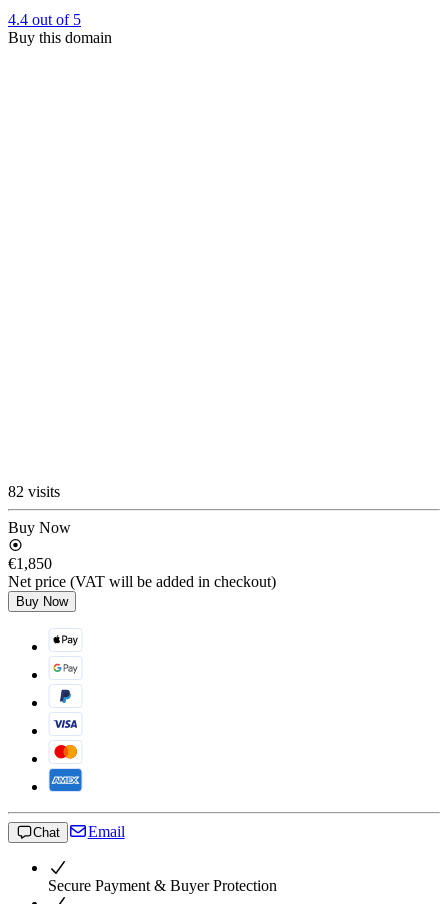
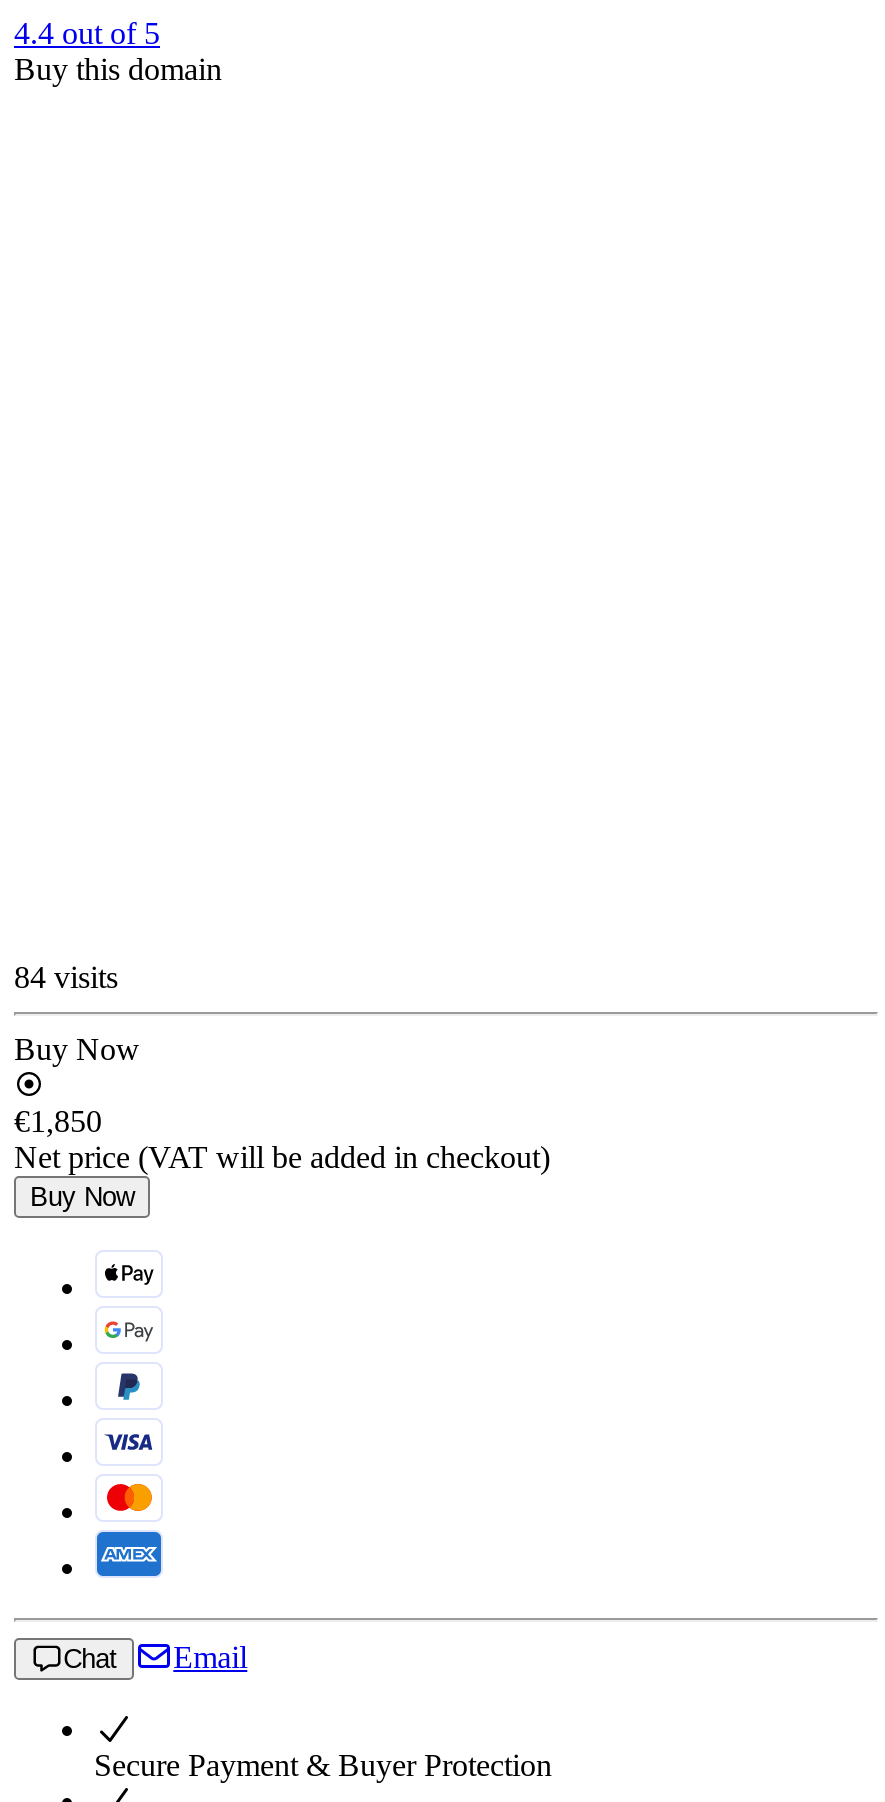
- 82 visits
+ 84 visits
